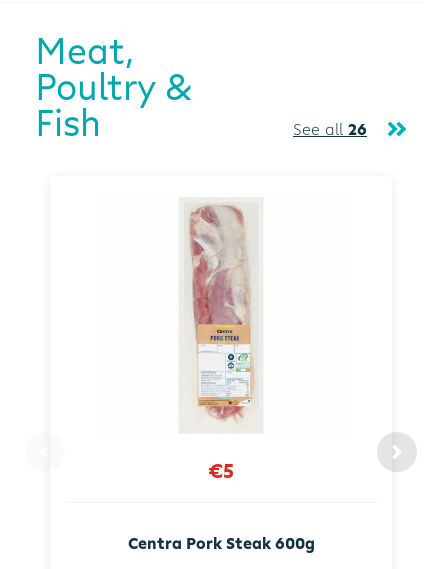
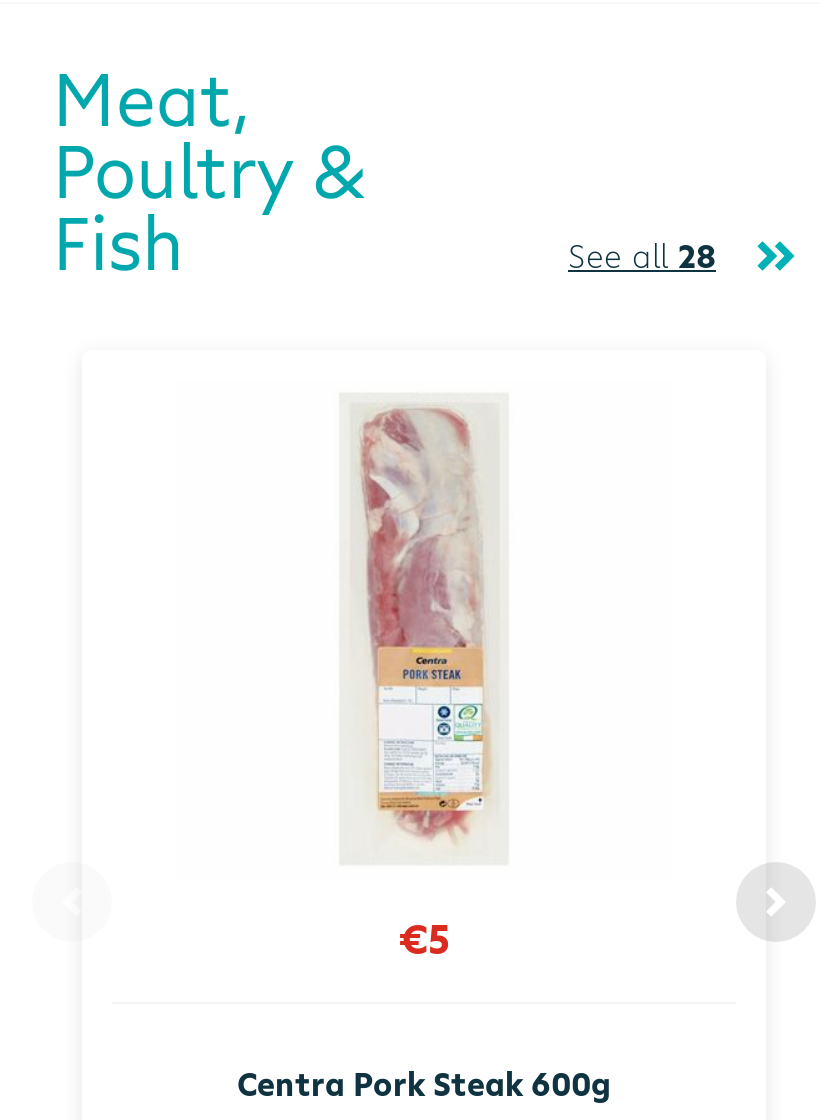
- See all 26
+ See all 28
